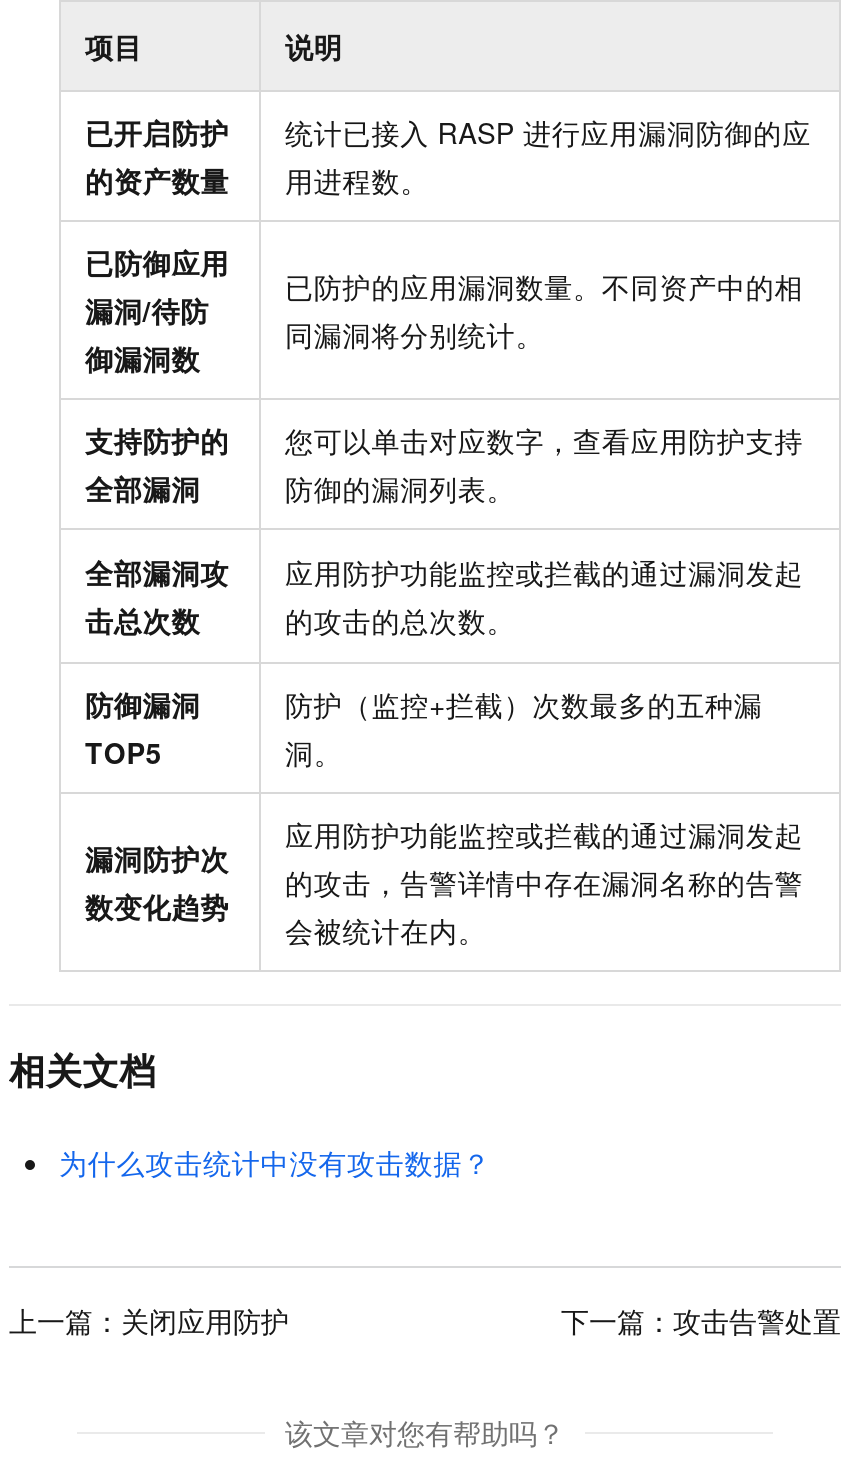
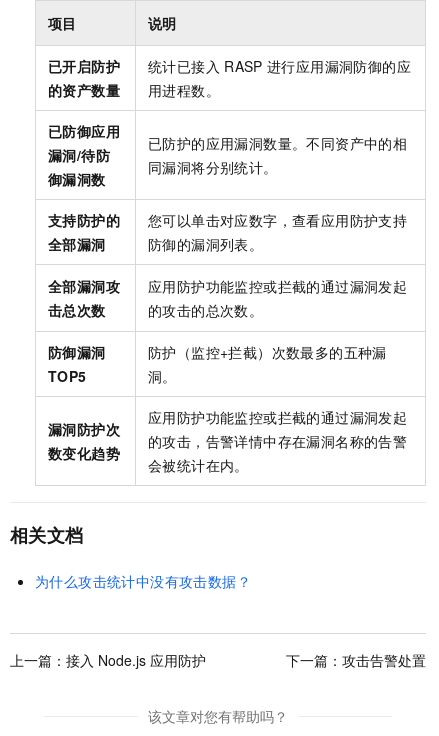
- 上一篇：关闭应用防护
+ 上一篇：接入 Node.js 应用防护
